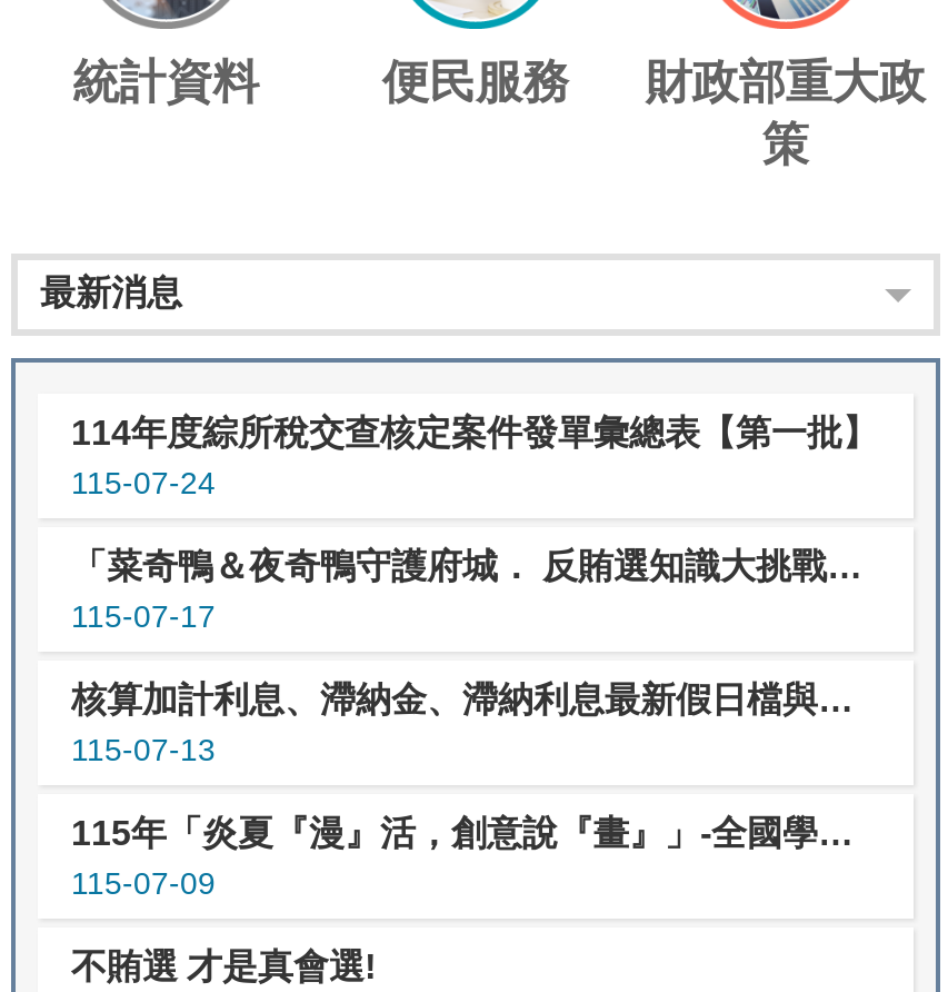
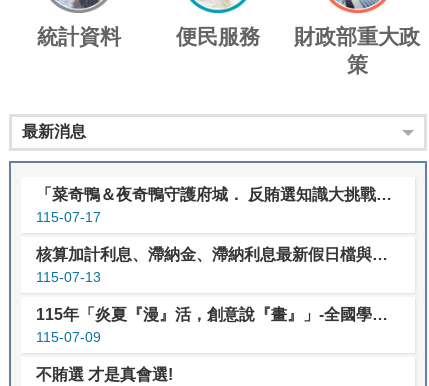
- 114年度綜所稅交查核定案件發單彙總表【第一批】
- 115-07-24
